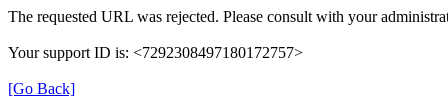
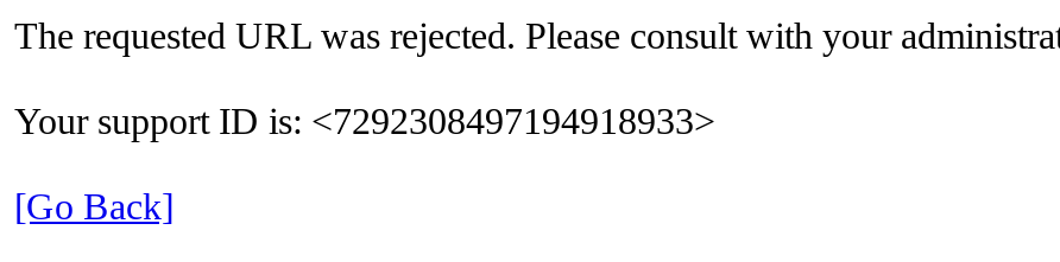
- Your support ID is: <7292308497180172757>
+ Your support ID is: <7292308497194918933>
